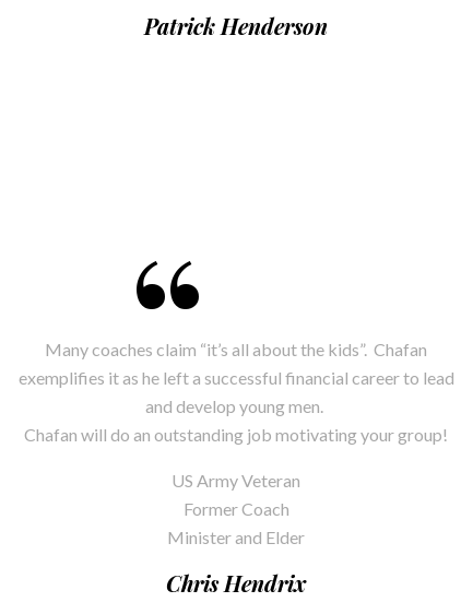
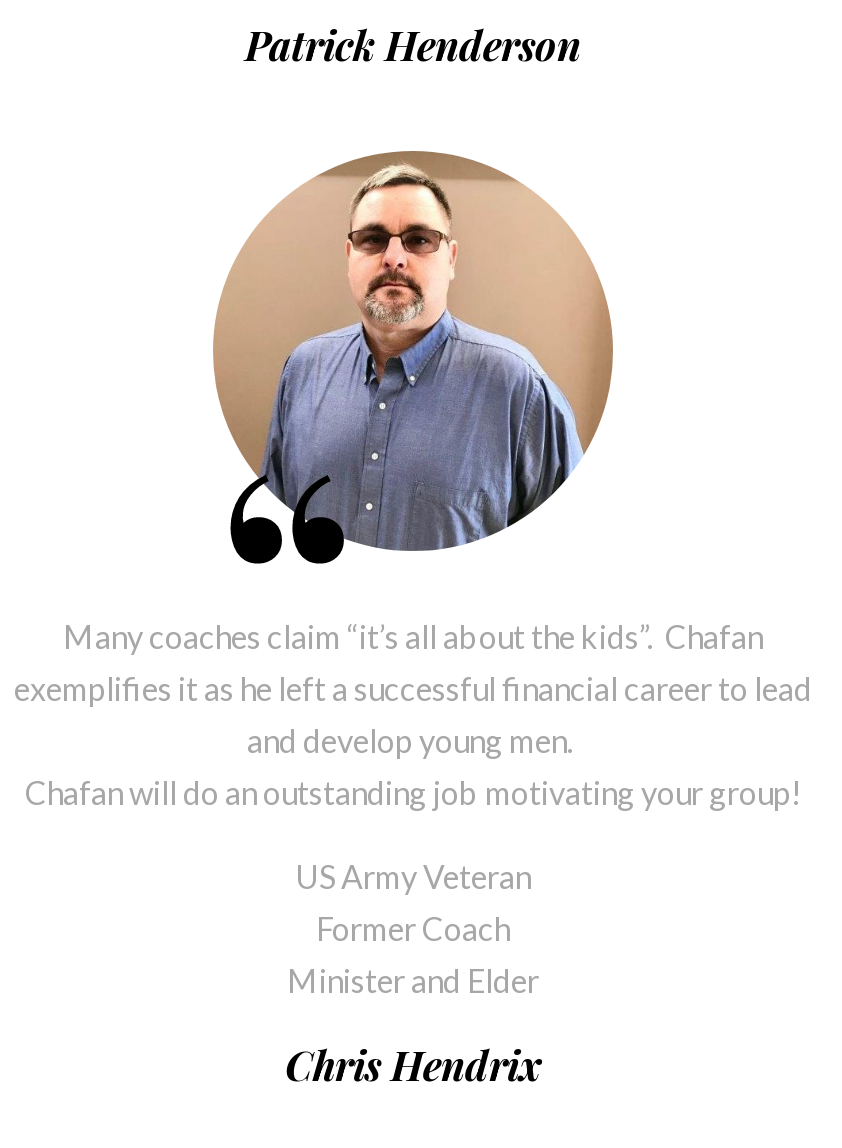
+ [image]
